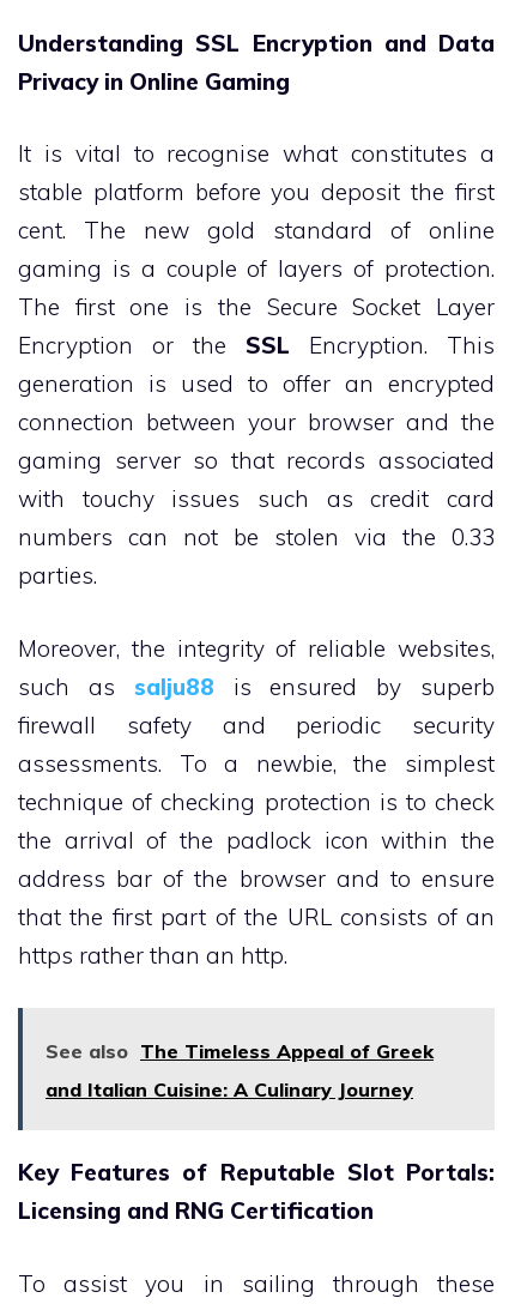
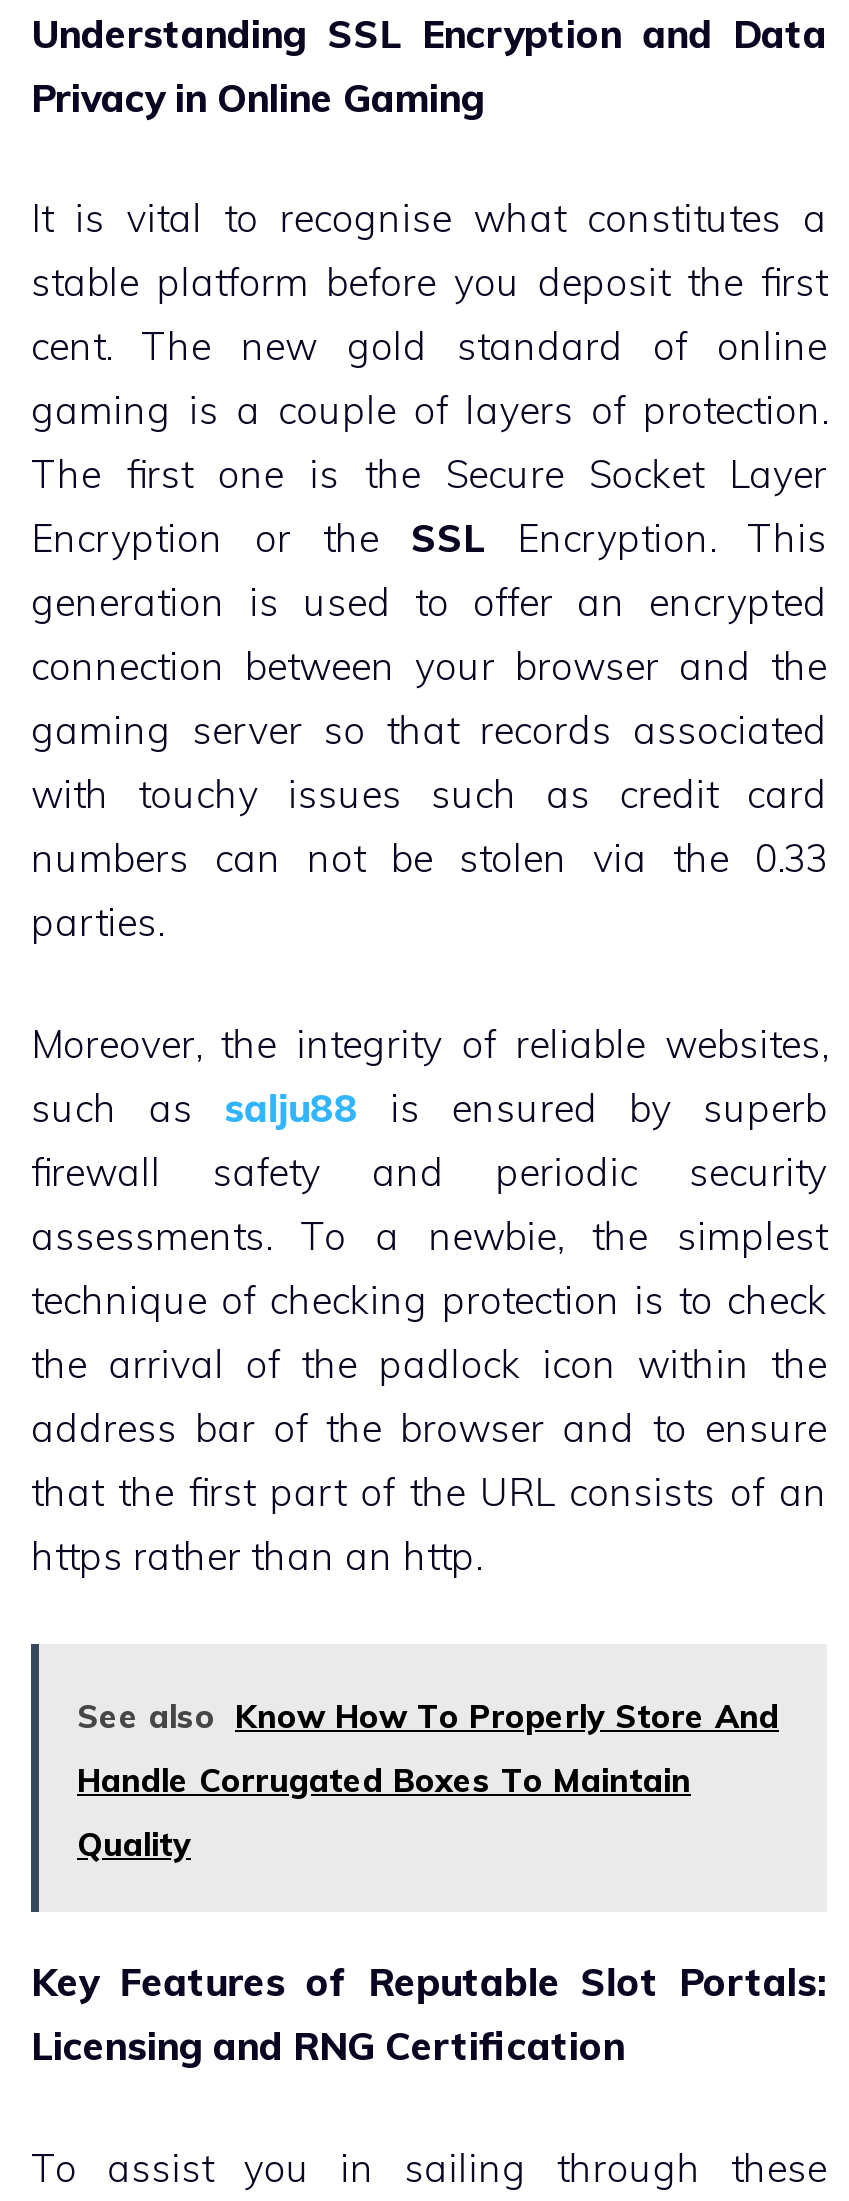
- See also The Timeless Appeal of Greek
- and Italian Cuisine: A Culinary Journey
+ See also Know How To Properly Store And
+ Handle Corrugated Boxes To Maintain
+ Quality
